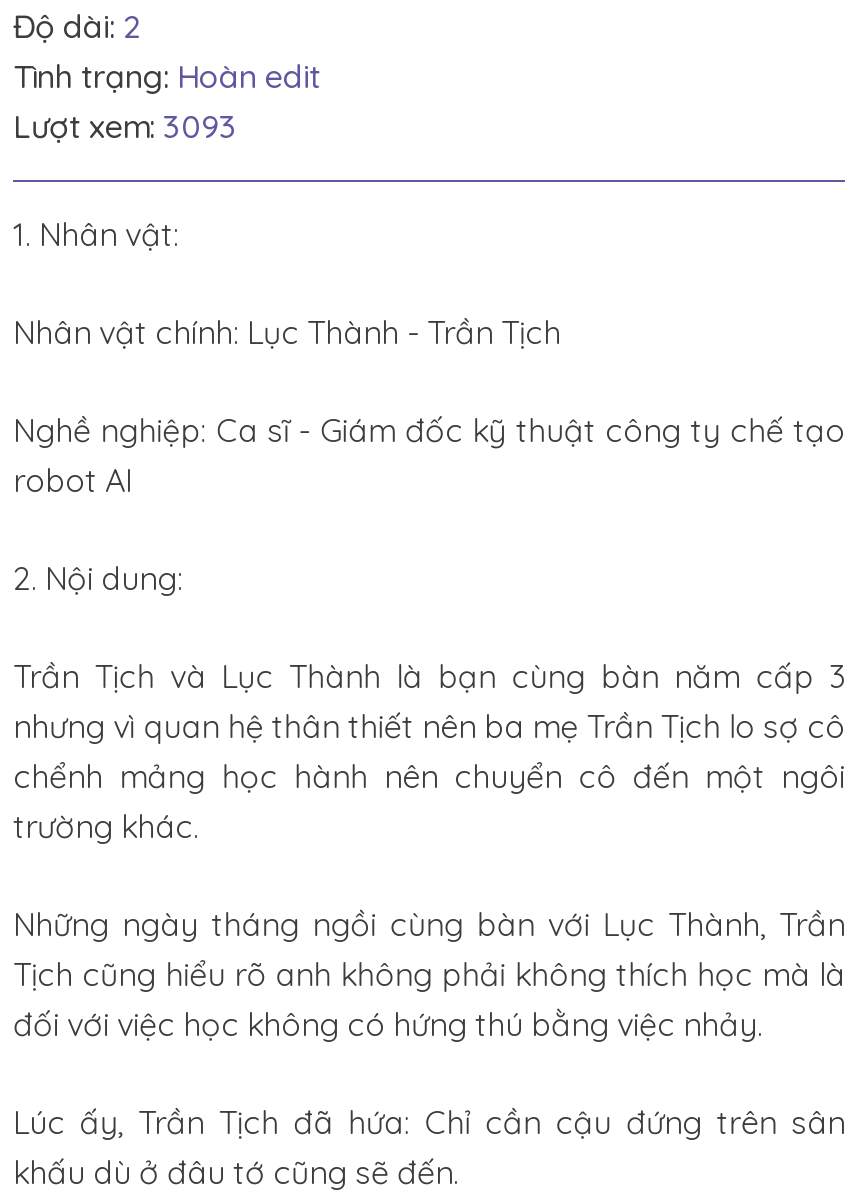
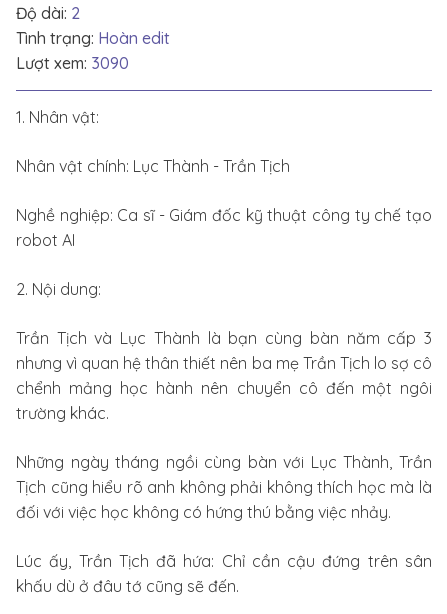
- Lượt xem: 3093
+ Lượt xem: 3090
